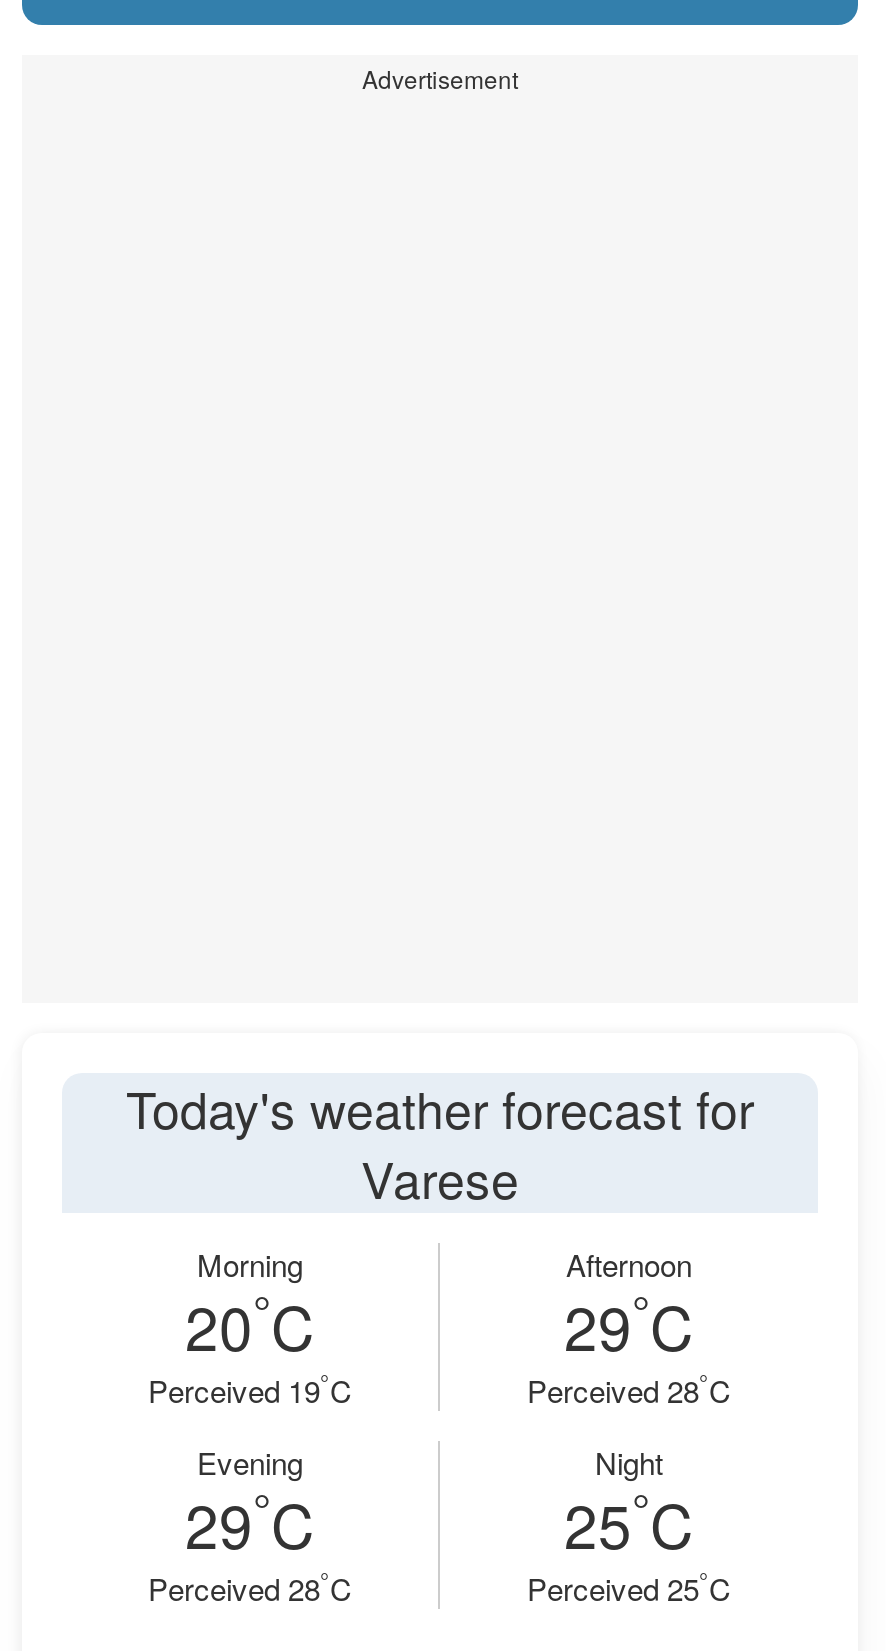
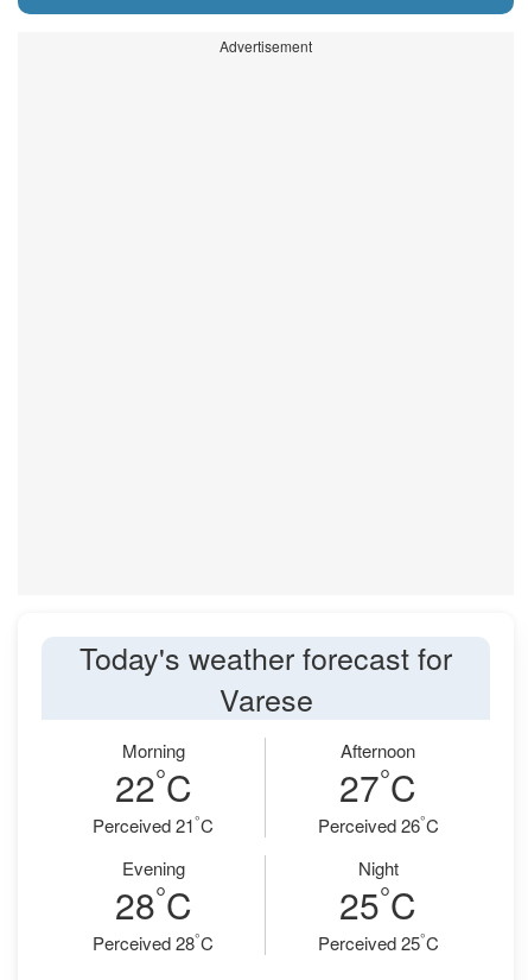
- 20°C
+ 22°C

- 29°C
+ 27°C

- Perceived 19°C
+ Perceived 21°C

- Perceived 28°C
+ Perceived 26°C

- 29°C
+ 28°C
